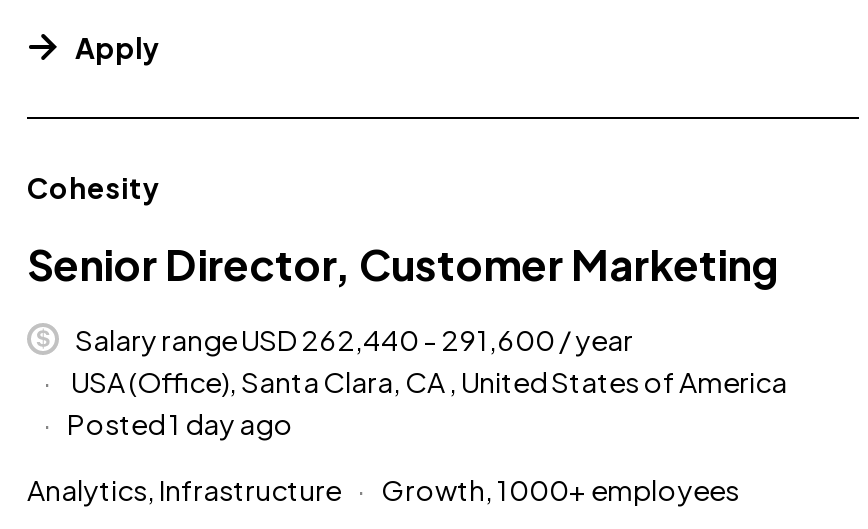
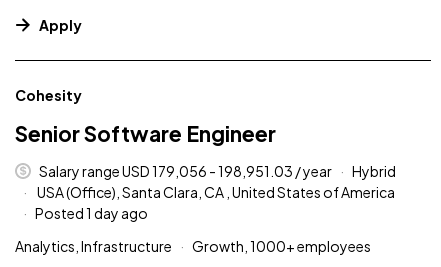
- Senior Director, Customer Marketing
+ Senior Software Engineer

- Salary range USD 262,440 - 291,600 / year
+ Salary range USD 179,056 - 198,951.03 / year
+ Hybrid
